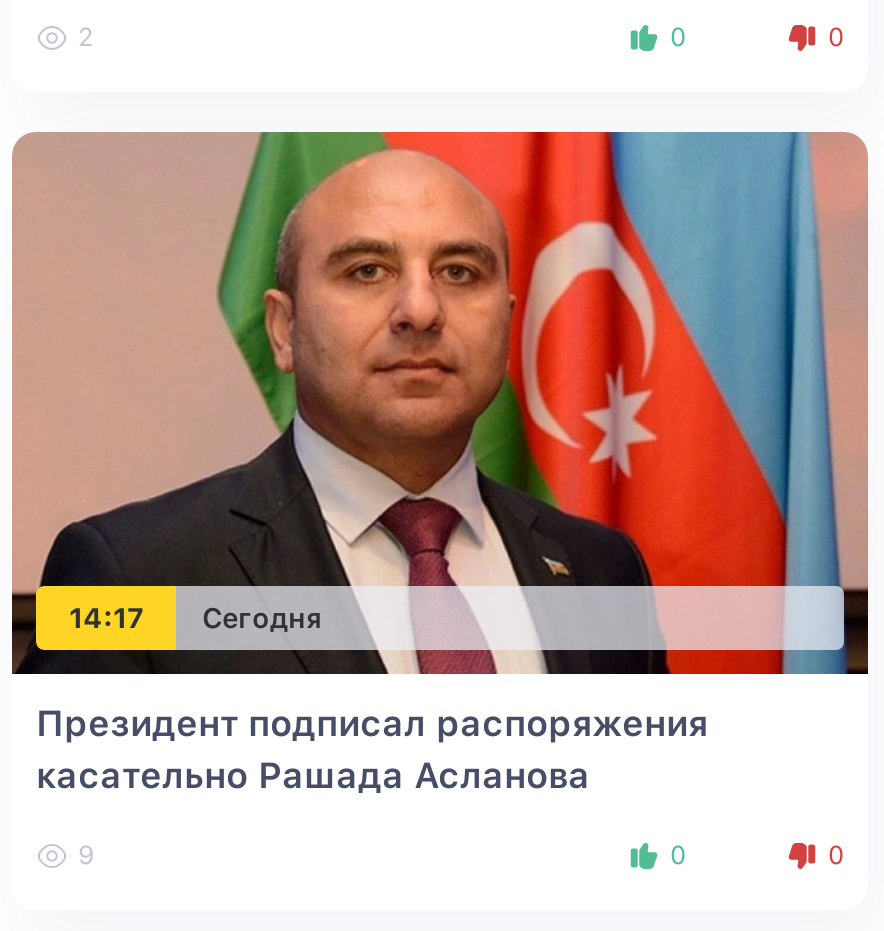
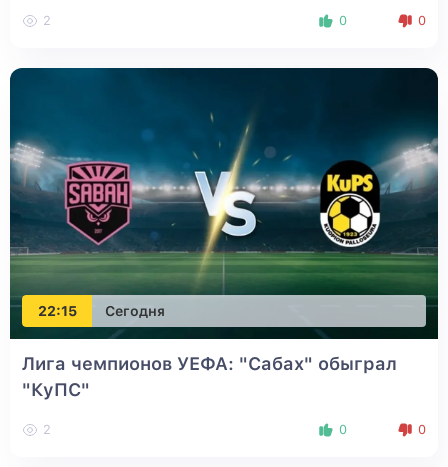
- [image]
- 14:17 Сегодня
+ [image]
+ 22:15 Сегодня

- Президент подписал распоряжения
- касательно Рашада Асланова
+ Лига чемпионов УЕФА: "Сабах" обыграл
+ "КуПС"

- 9
+ 2
